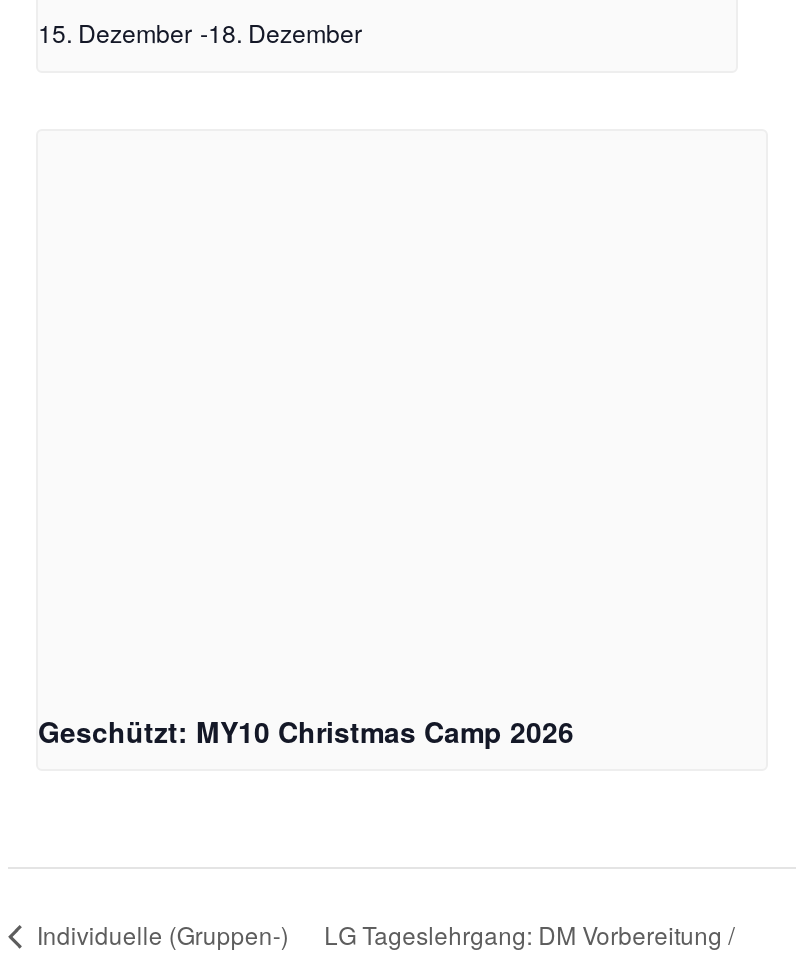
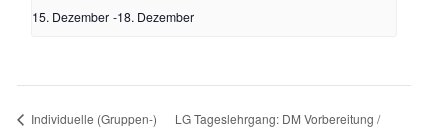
- Geschützt: MY10 Christmas Camp 2026
